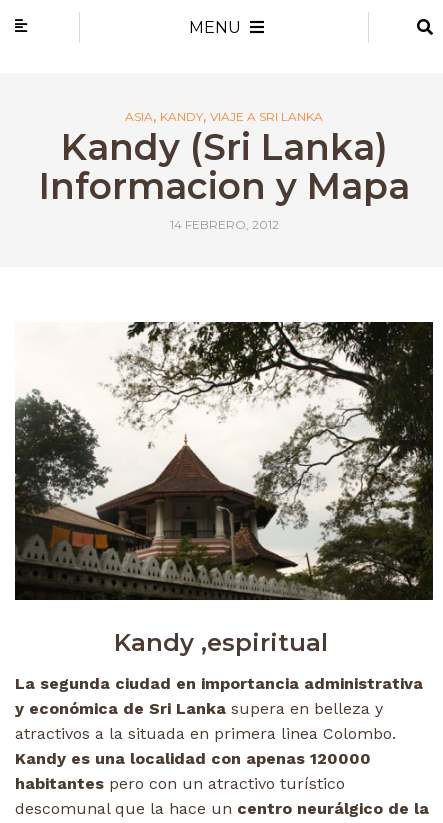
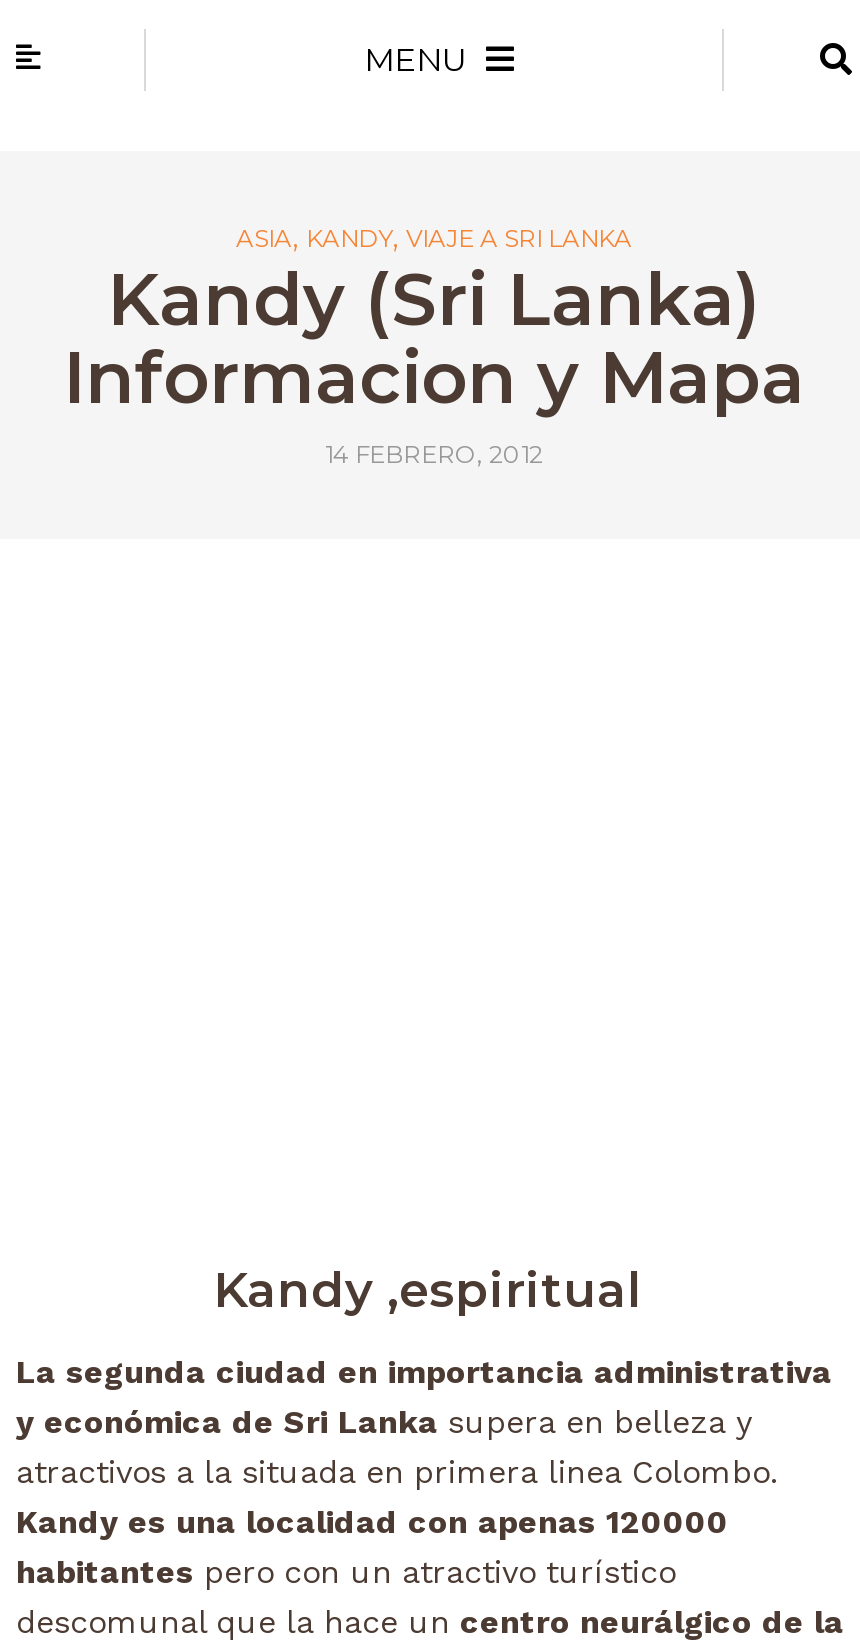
- [image]
